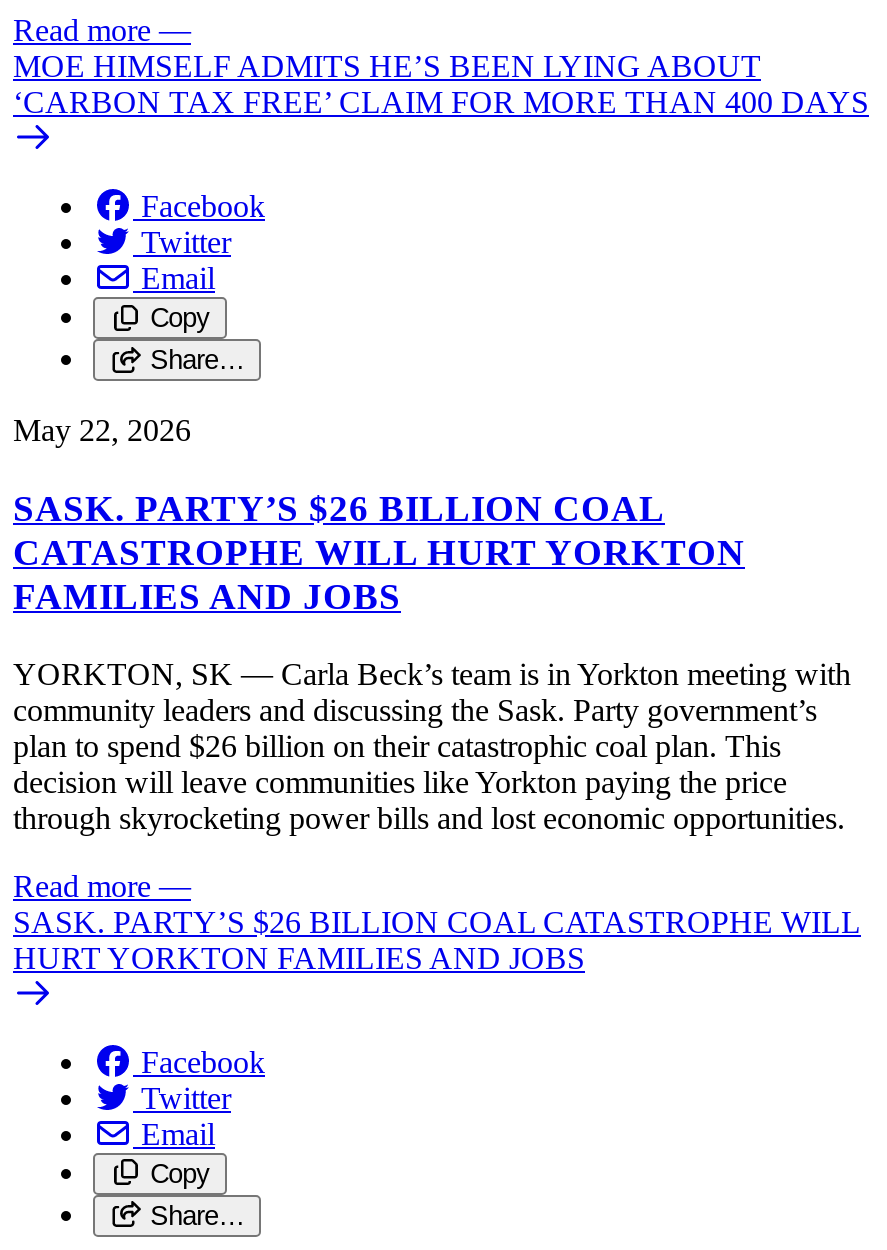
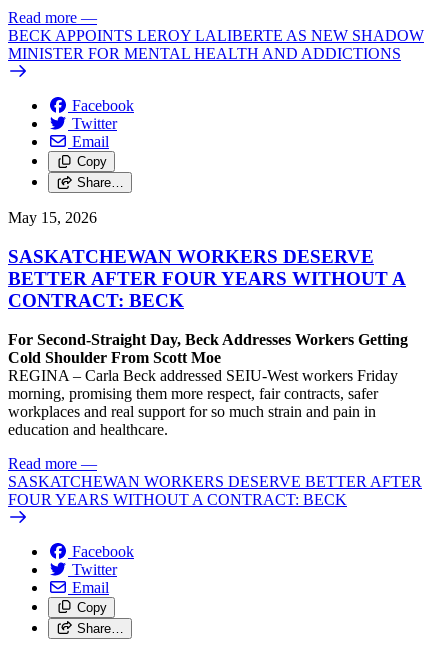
- MOE HIMSELF ADMITS HE’S BEEN LYING ABOUT
- ‘CARBON TAX FREE’ CLAIM FOR MORE THAN 400 DAYS
+ BECK APPOINTS LEROY LALIBERTE AS NEW SHADOW
+ MINISTER FOR MENTAL HEALTH AND ADDICTIONS

- May 22, 2026
+ May 15, 2026

- SASK. PARTY’S $26 BILLION COAL
- CATASTROPHE WILL HURT YORKTON
- FAMILIES AND JOBS
+ SASKATCHEWAN WORKERS DESERVE
+ BETTER AFTER FOUR YEARS WITHOUT A
+ CONTRACT: BECK

- YORKTON, SK — Carla Beck’s team is in Yorkton meeting with
- community leaders and discussing the Sask. Party government’s
- plan to spend $26 billion on their catastrophic coal plan. This
- decision will leave communities like Yorkton paying the price
- through skyrocketing power bills and lost economic opportunities.
+ For Second-Straight Day, Beck Addresses Workers Getting
+ Cold Shoulder From Scott Moe
+ REGINA – Carla Beck addressed SEIU-West workers Friday
+ morning, promising them more respect, fair contracts, safer
+ workplaces and real support for so much strain and pain in
+ education and healthcare.

- SASK. PARTY’S $26 BILLION COAL CATASTROPHE WILL
- HURT YORKTON FAMILIES AND JOBS
+ SASKATCHEWAN WORKERS DESERVE BETTER AFTER
+ FOUR YEARS WITHOUT A CONTRACT: BECK
